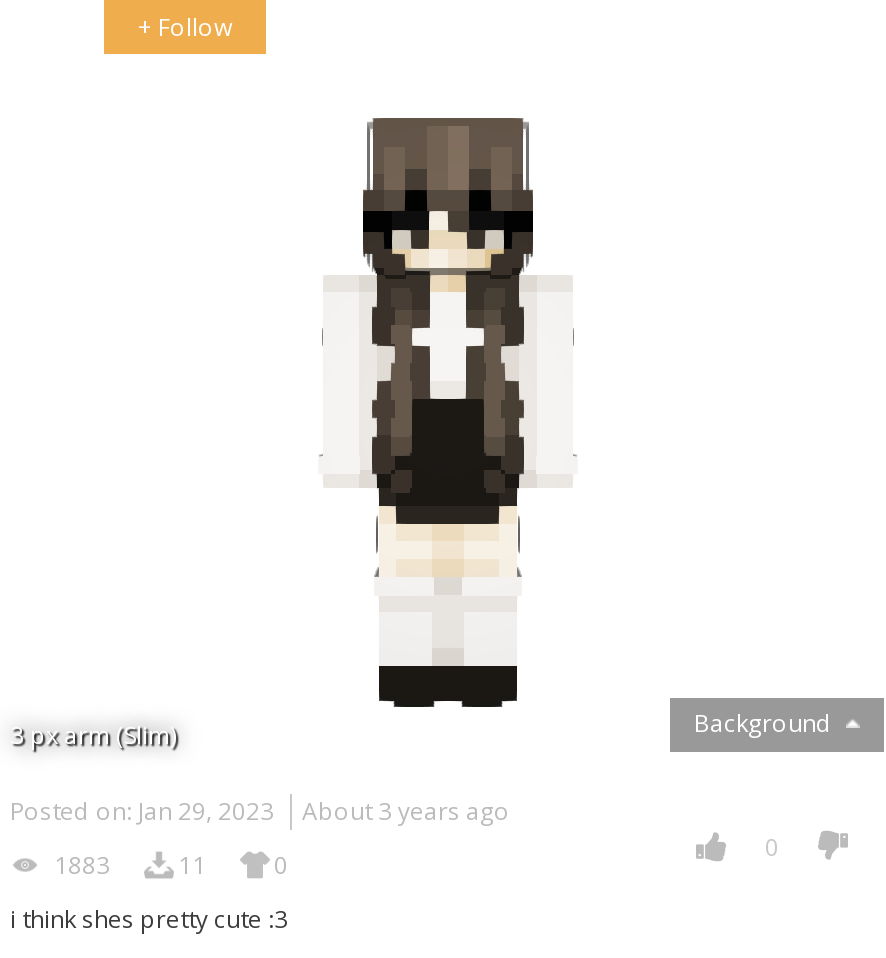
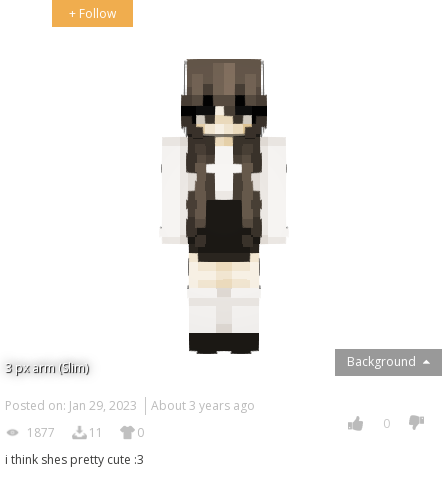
- 1883 11 0
+ 1877 11 0
